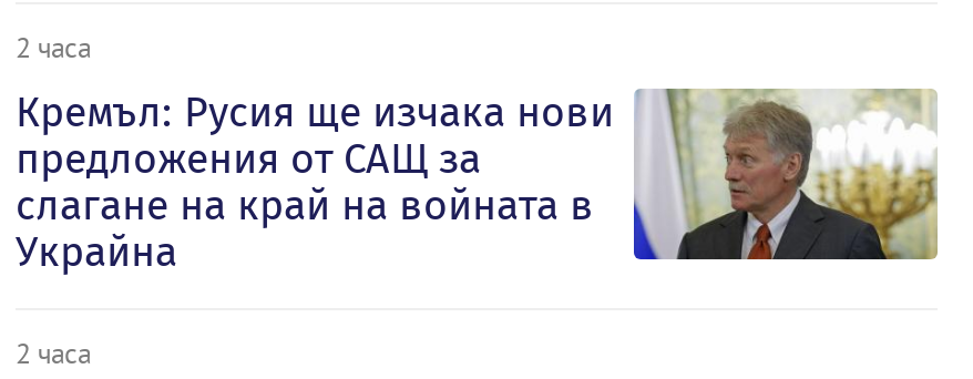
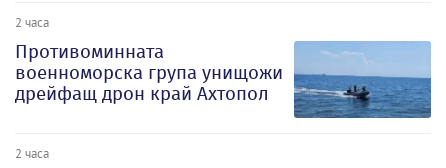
- [image]
- Кремъл: Русия ще изчака нови
- предложения от САЩ за
- слагане на край на войната в
- Украйна
+ [image]
+ Противоминната
+ военноморска група унищожи
+ дрейфащ дрон край Ахтопол
